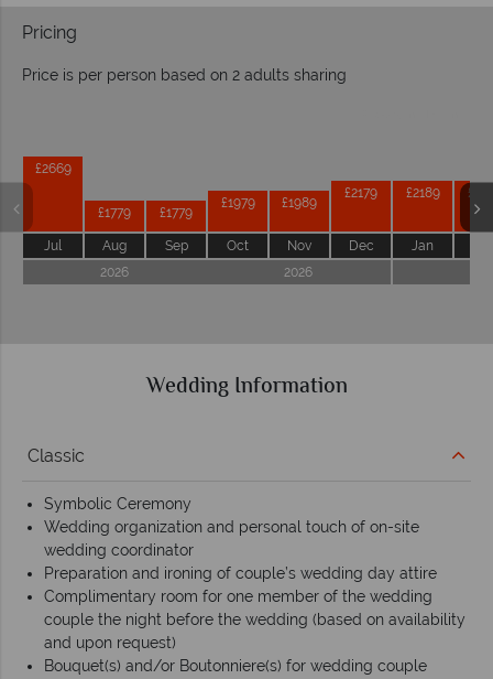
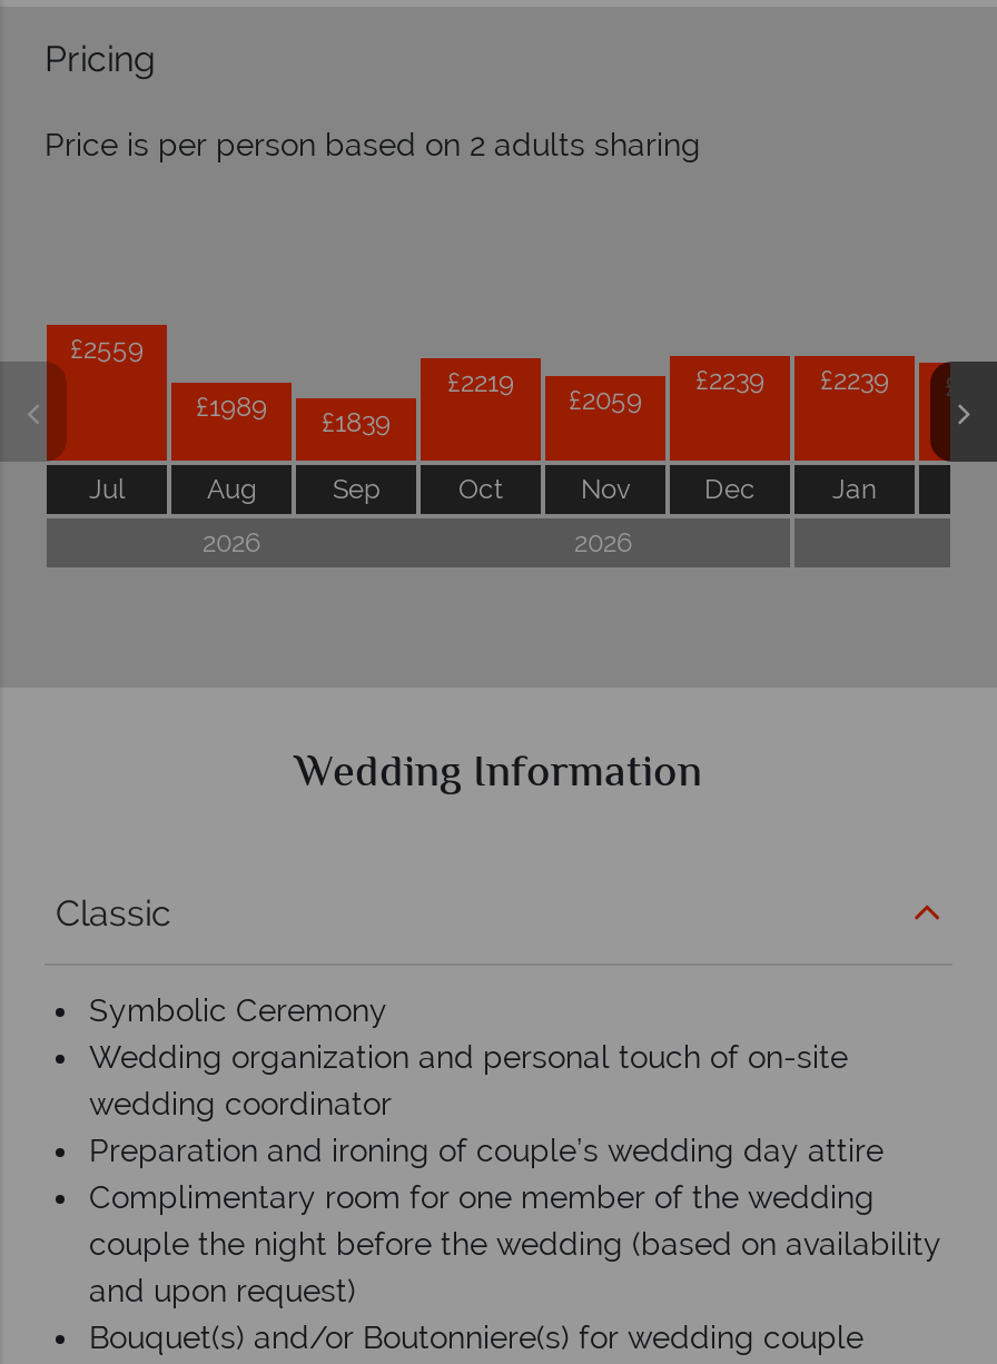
- £2669
+ £2559

- £2179
+ £2239

- £2189
+ £2239

- £1979
+ £2219

- £1989
+ £2059

- £1779
+ £1989

- £1779
+ £1839
